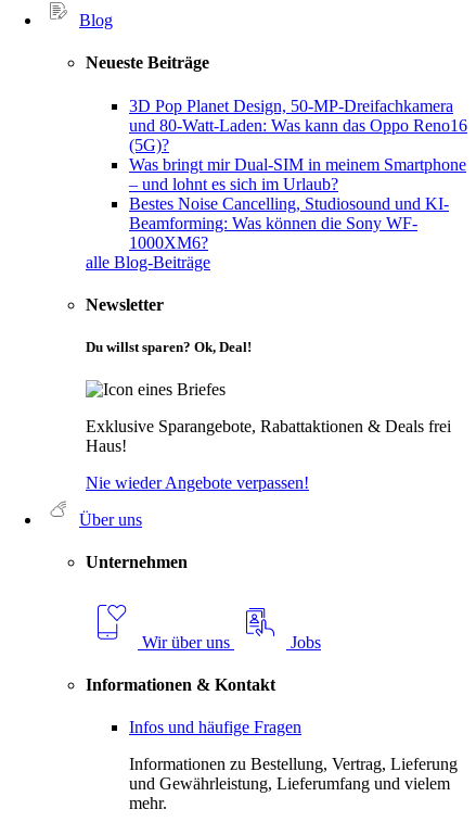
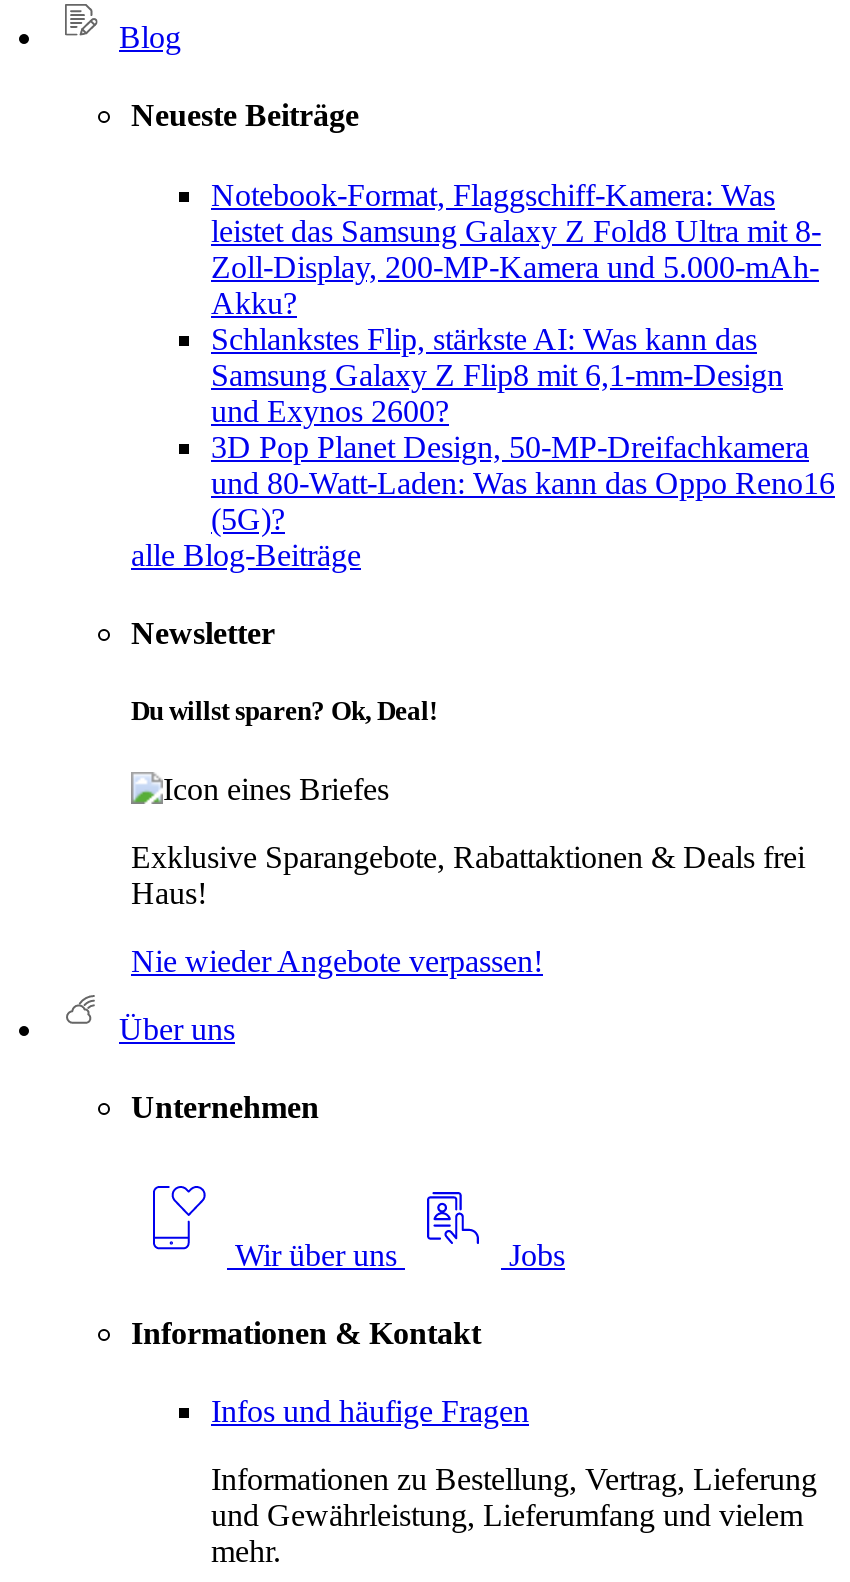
+ Notebook-Format, Flaggschiff-Kamera: Was
+ leistet das Samsung Galaxy Z Fold8 Ultra mit 8-
+ Zoll-Display, 200-MP-Kamera und 5.000-mAh-
+ Akku?
+ Schlankstes Flip, stärkste AI: Was kann das
+ Samsung Galaxy Z Flip8 mit 6,1-mm-Design
+ und Exynos 2600?

moved down: 3D Pop Planet Design, 50-MP-Dreifachkamera | und 80-Watt-Laden: Was kann das Oppo Reno16

- Was bringt mir Dual-SIM in meinem Smartphone
- – und lohnt es sich im Urlaub?
- Bestes Noise Cancelling, Studiosound und KI-
- Beamforming: Was können die Sony WF-
- 1000XM6?
